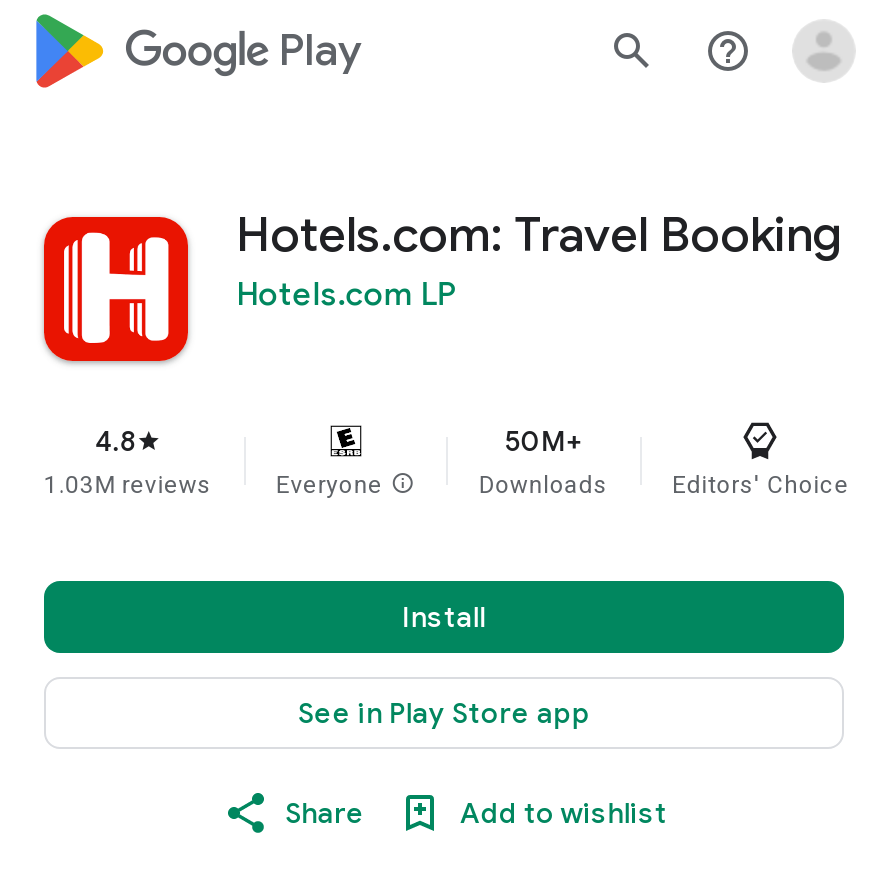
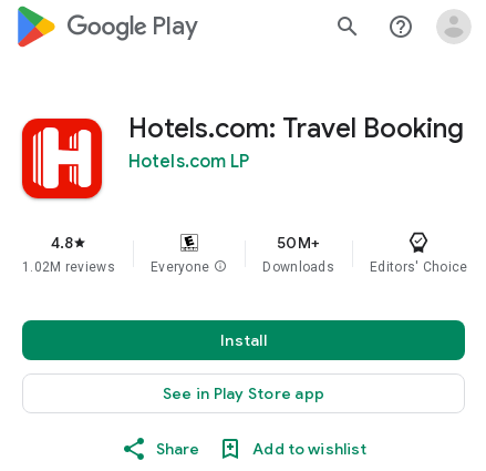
- 1.03M reviews
+ 1.02M reviews
